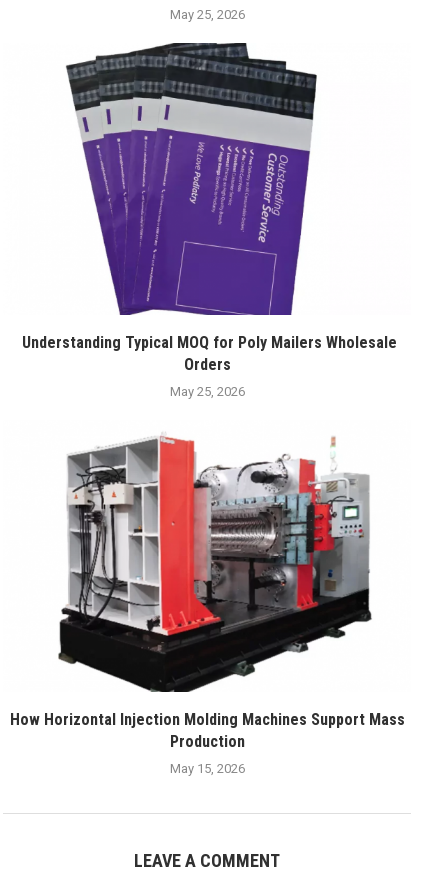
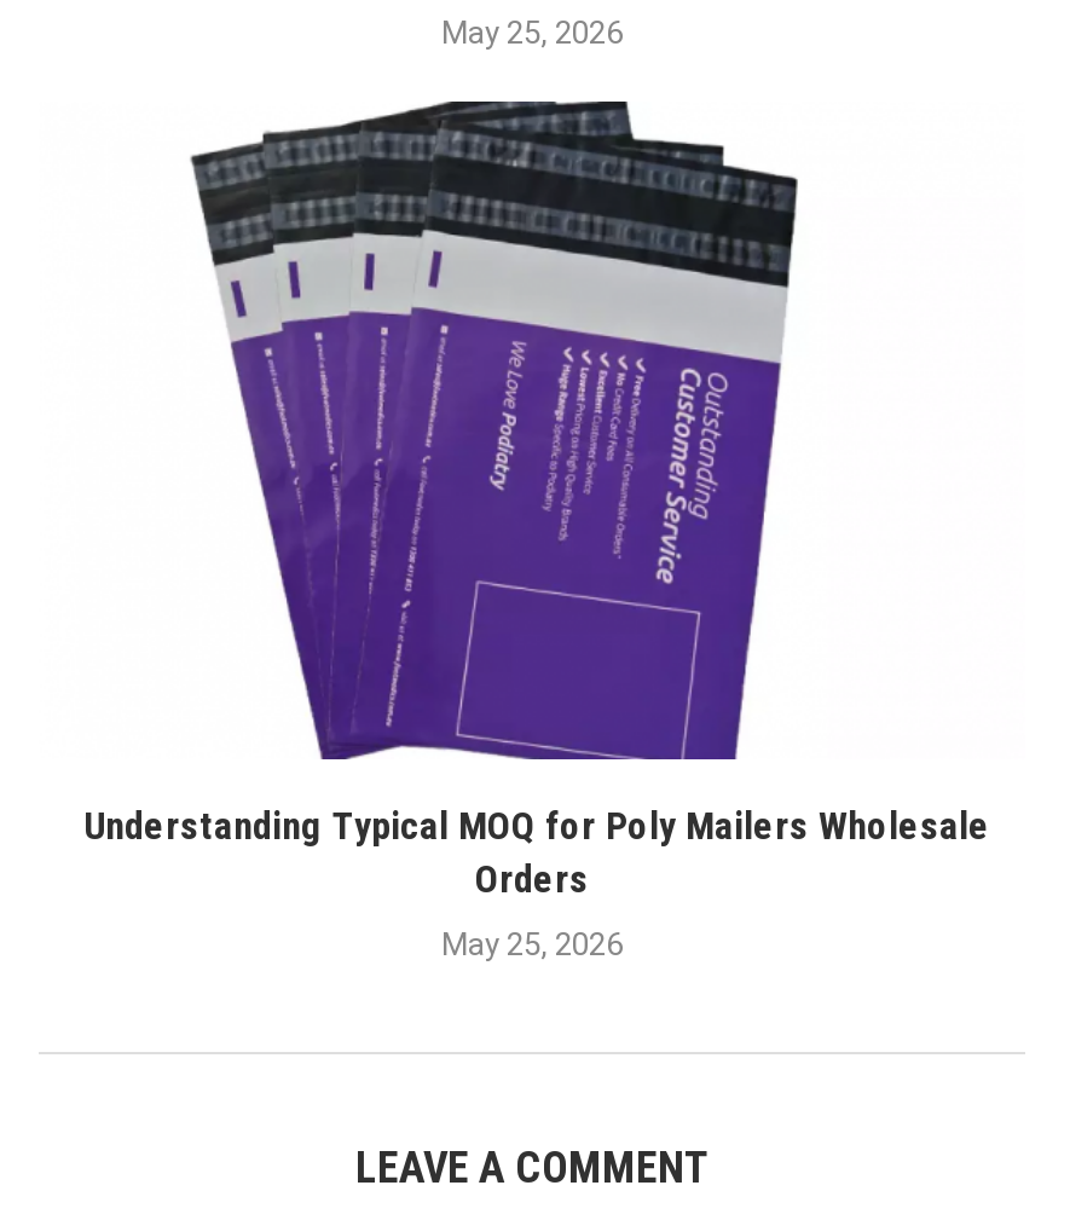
- [image]
- How Horizontal Injection Molding Machines Support Mass
- Production
- May 15, 2026
